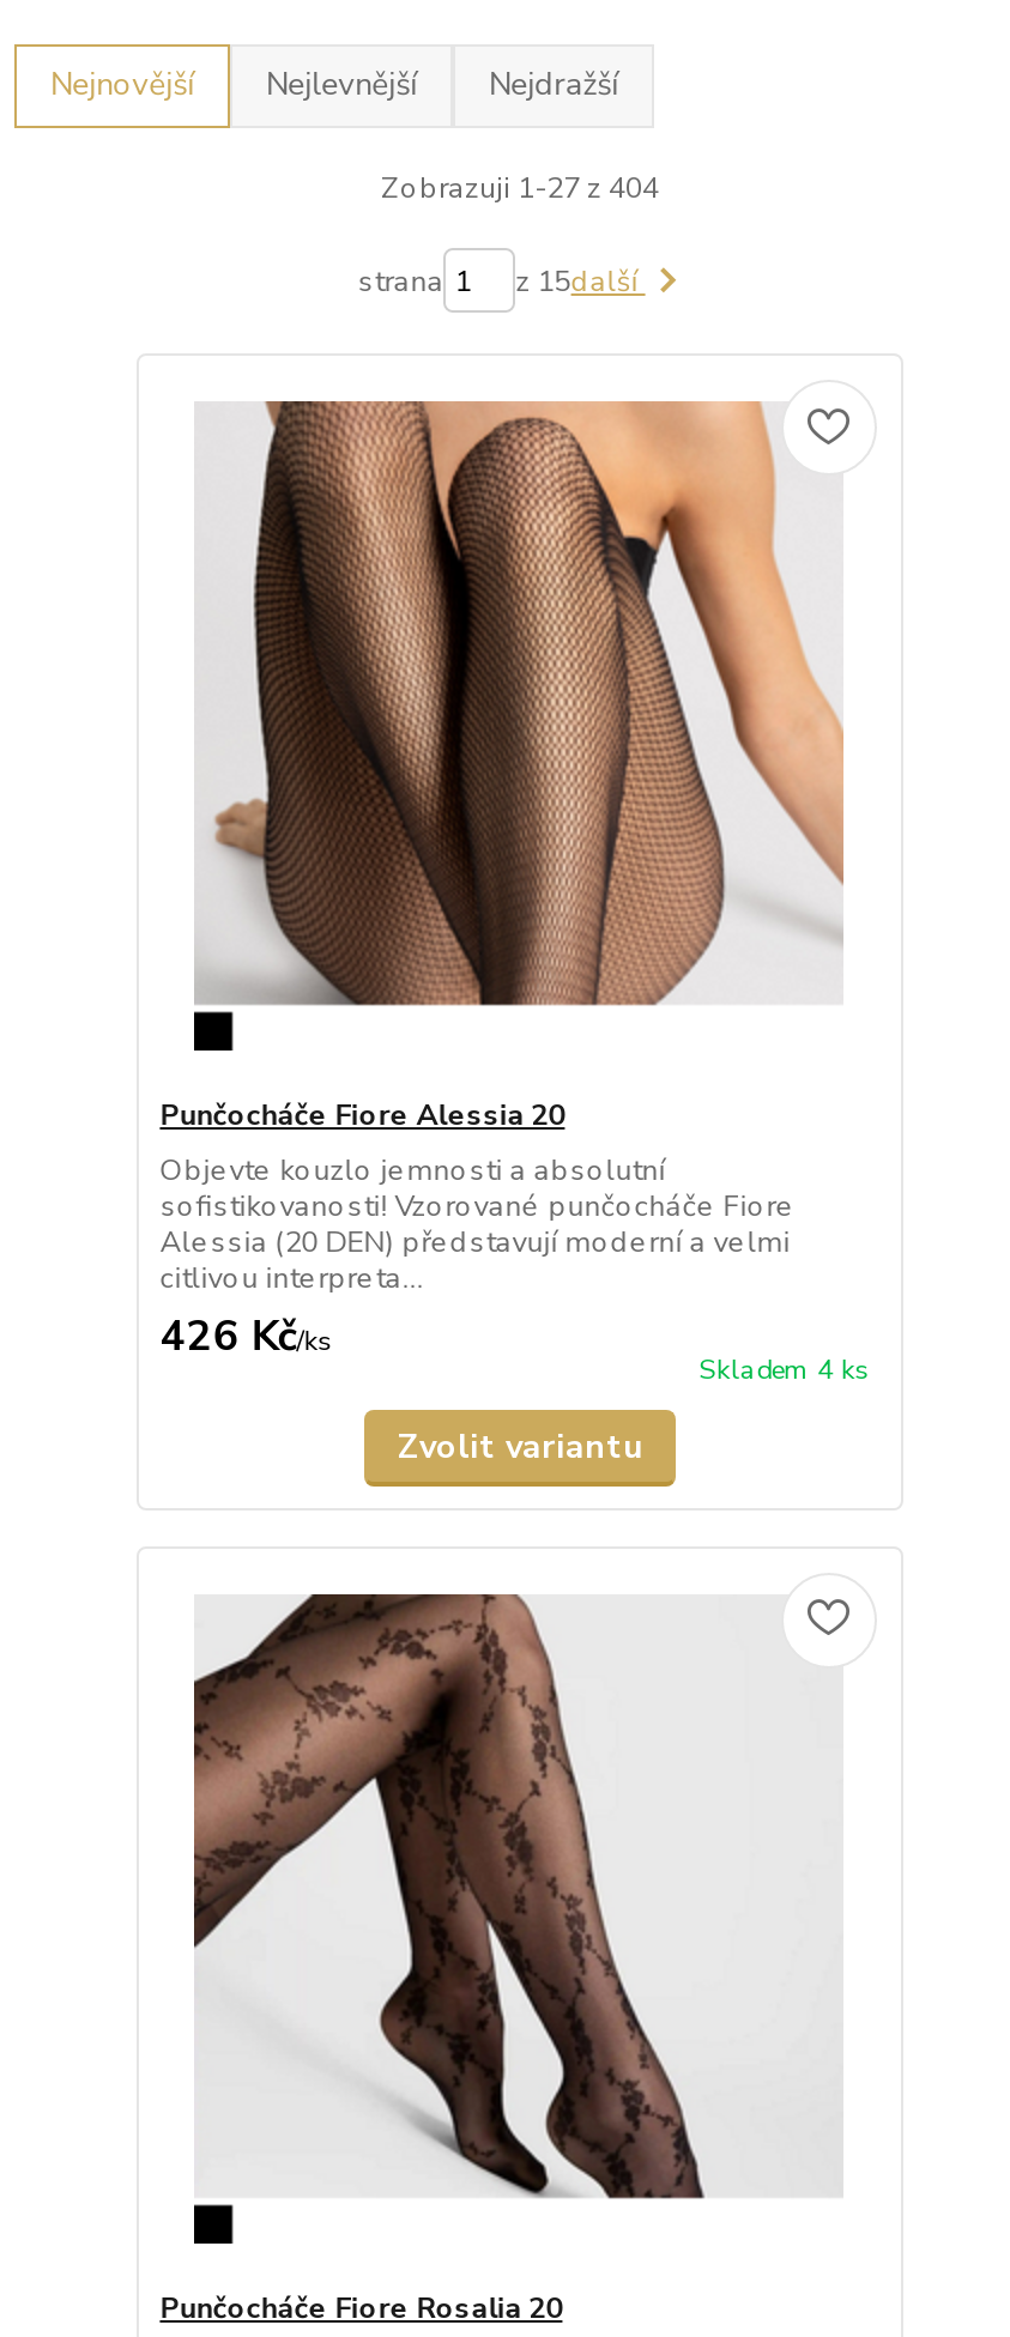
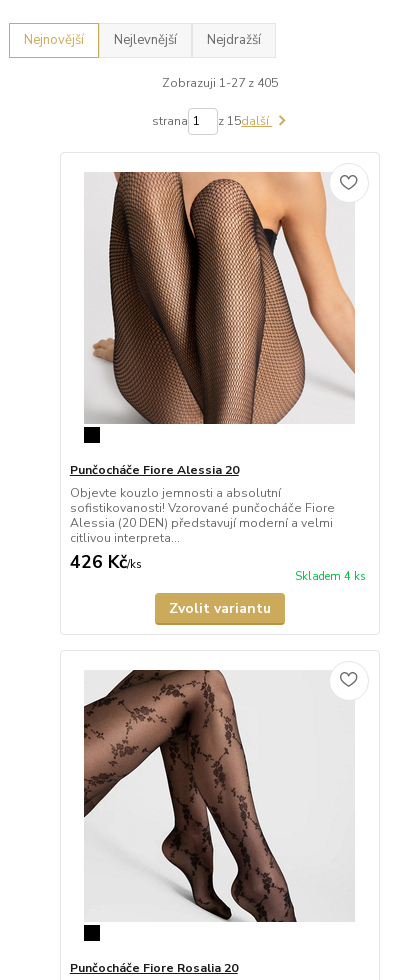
- Zobrazuji 1-27 z 404
+ Zobrazuji 1-27 z 405
